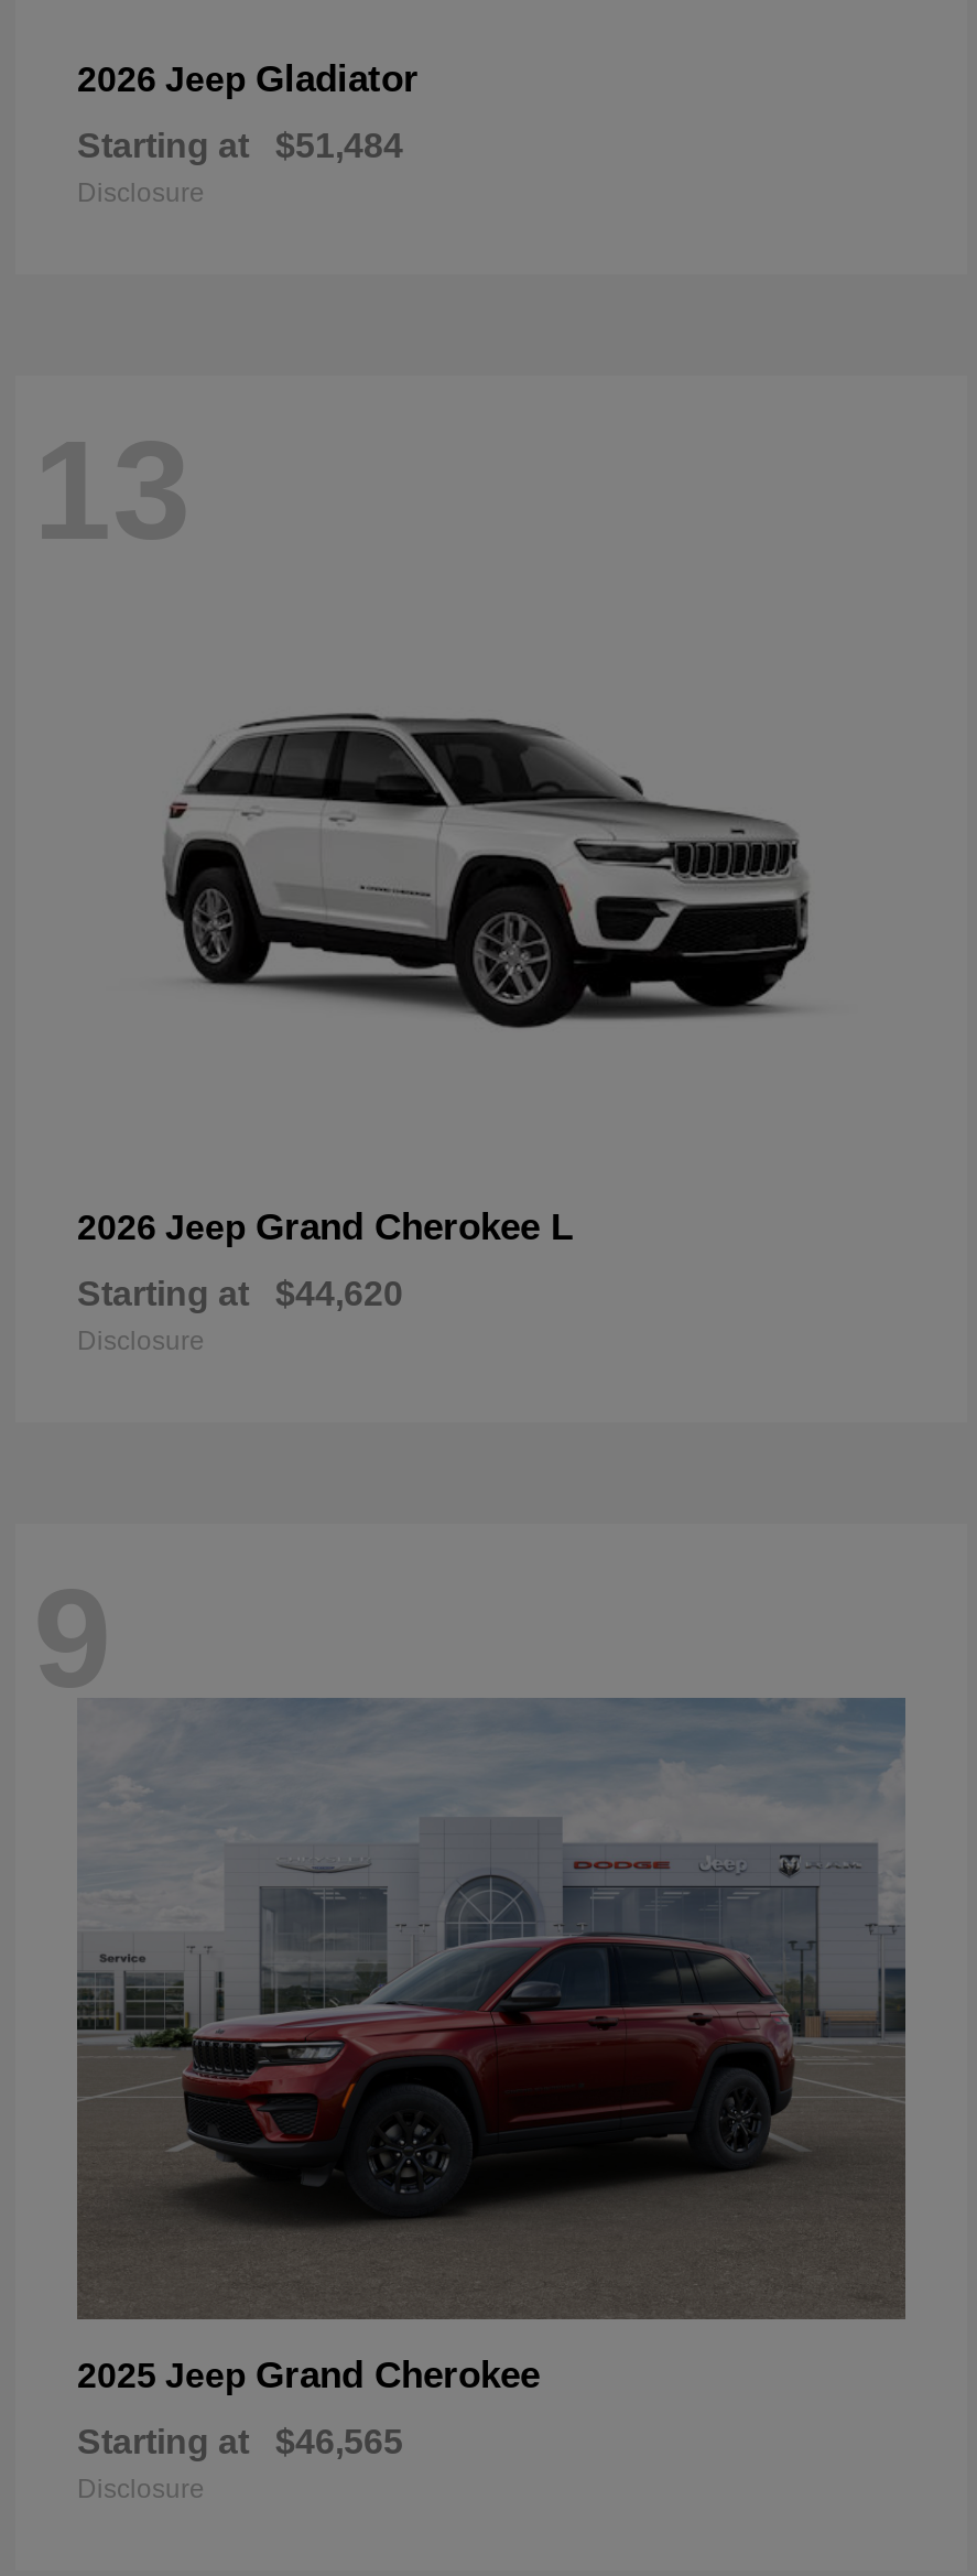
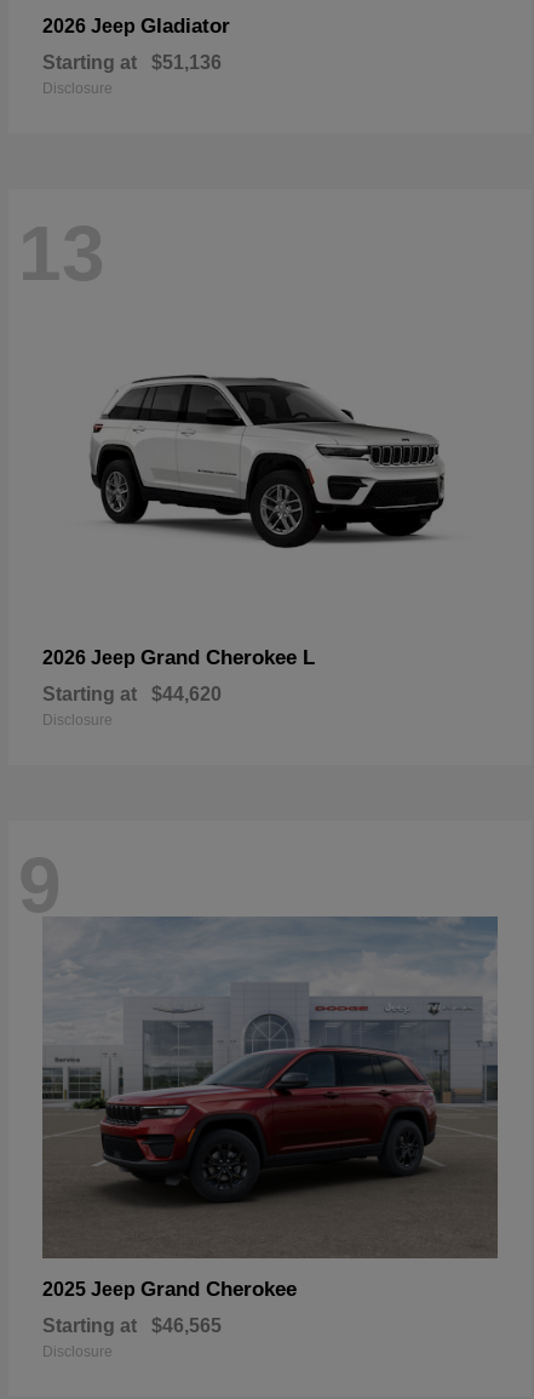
- Starting at $51,484
+ Starting at $51,136
